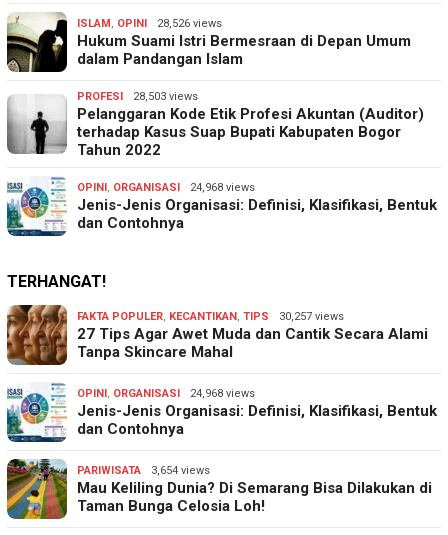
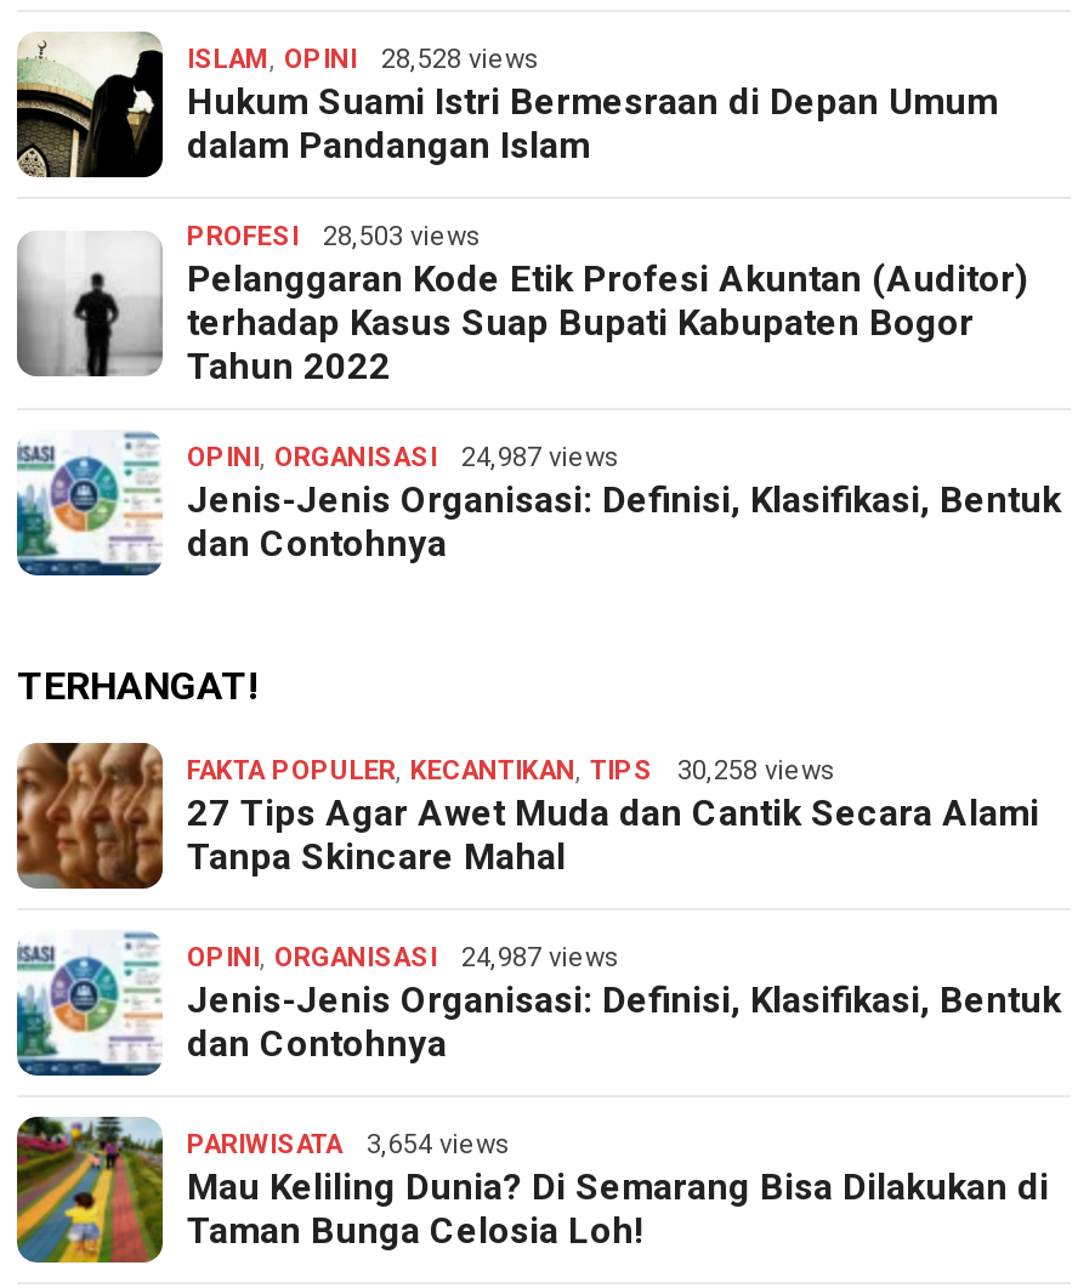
- ISLAM, OPINI 28,526 views
+ ISLAM, OPINI 28,528 views

- OPINI, ORGANISASI 24,968 views
+ OPINI, ORGANISASI 24,987 views

- FAKTA POPULER, KECANTIKAN, TIPS 30,257 views
+ FAKTA POPULER, KECANTIKAN, TIPS 30,258 views

- OPINI, ORGANISASI 24,968 views
+ OPINI, ORGANISASI 24,987 views
